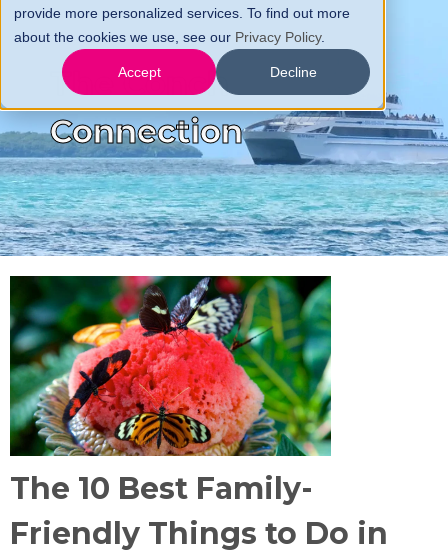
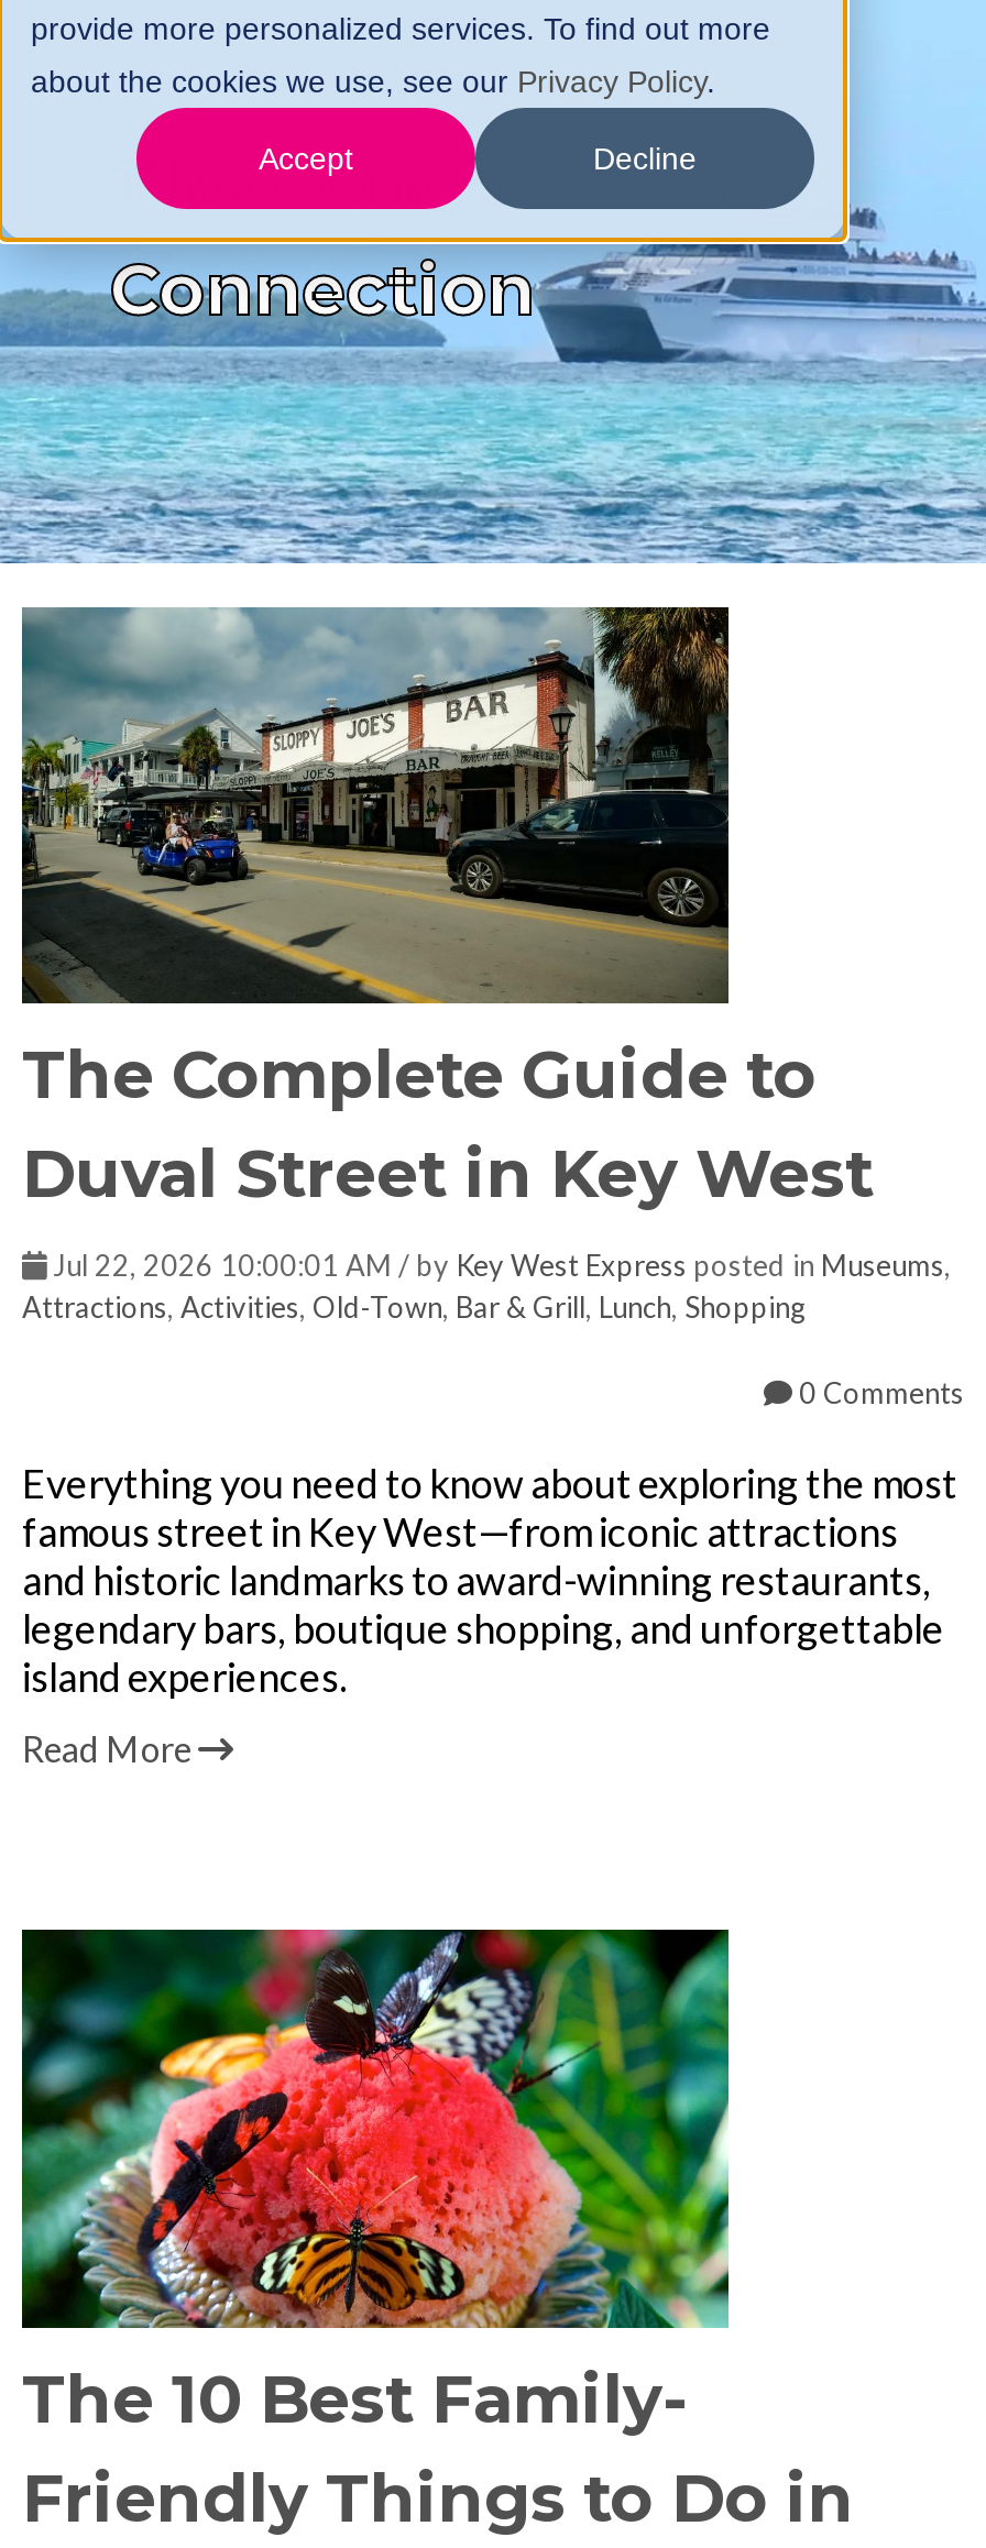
+ [image]
+ The Complete Guide to
+ Duval Street in Key West
+ Jul 22, 2026 10:00:01 AM / by Key West Express posted in Museums,
+ Attractions, Activities, Old-Town, Bar & Grill, Lunch, Shopping
+ 0 Comments
+ Everything you need to know about exploring the most
+ famous street in Key West—from iconic attractions
+ and historic landmarks to award-winning restaurants,
+ legendary bars, boutique shopping, and unforgettable
+ island experiences.
+ Read More
